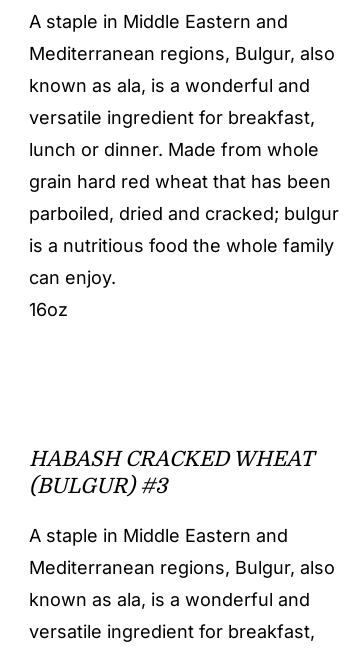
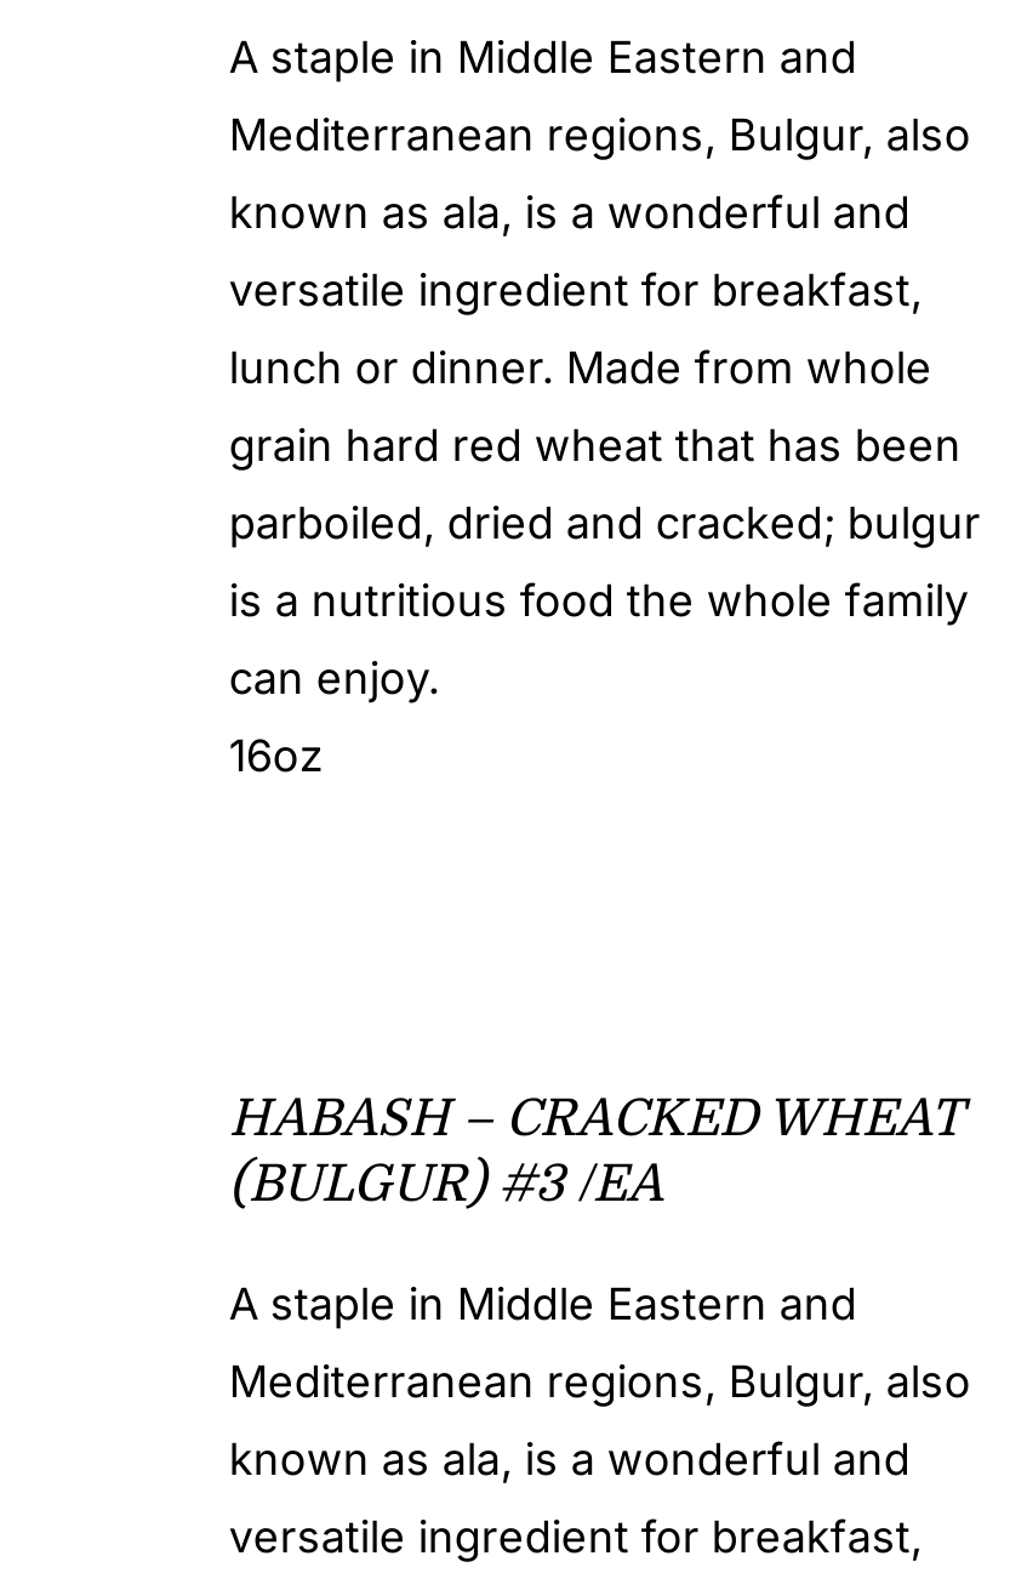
- HABASH CRACKED WHEAT
- (BULGUR) #3
+ HABASH – CRACKED WHEAT
+ (BULGUR) #3 /EA
